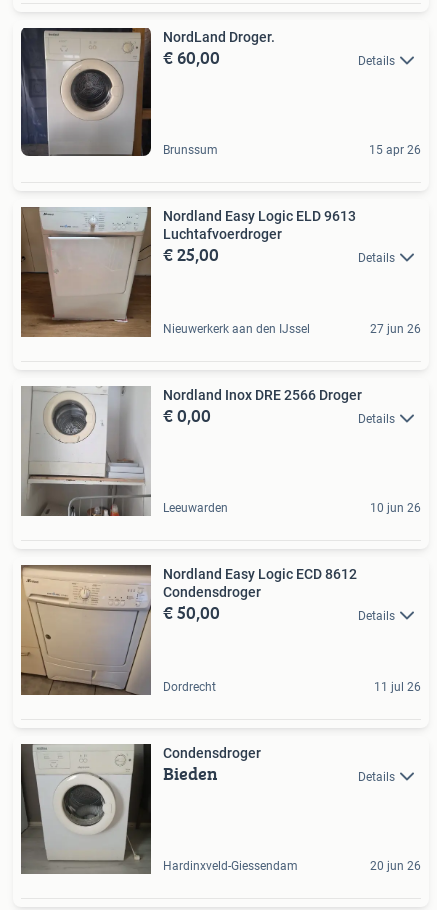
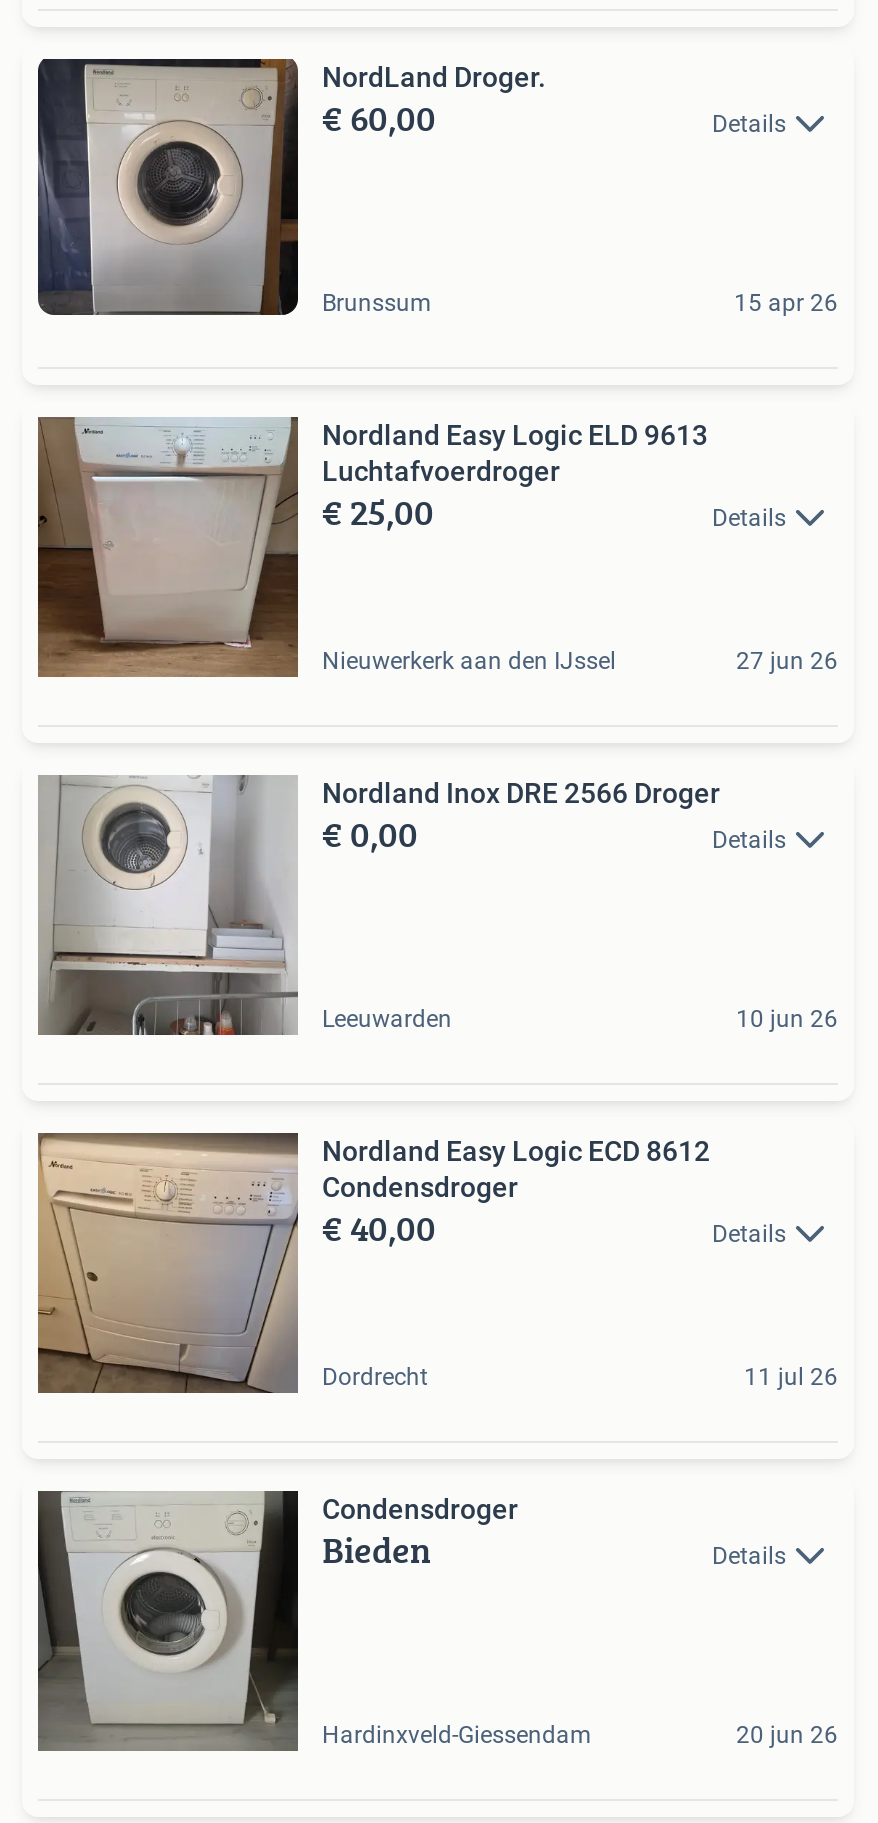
- € 50,00
+ € 40,00
